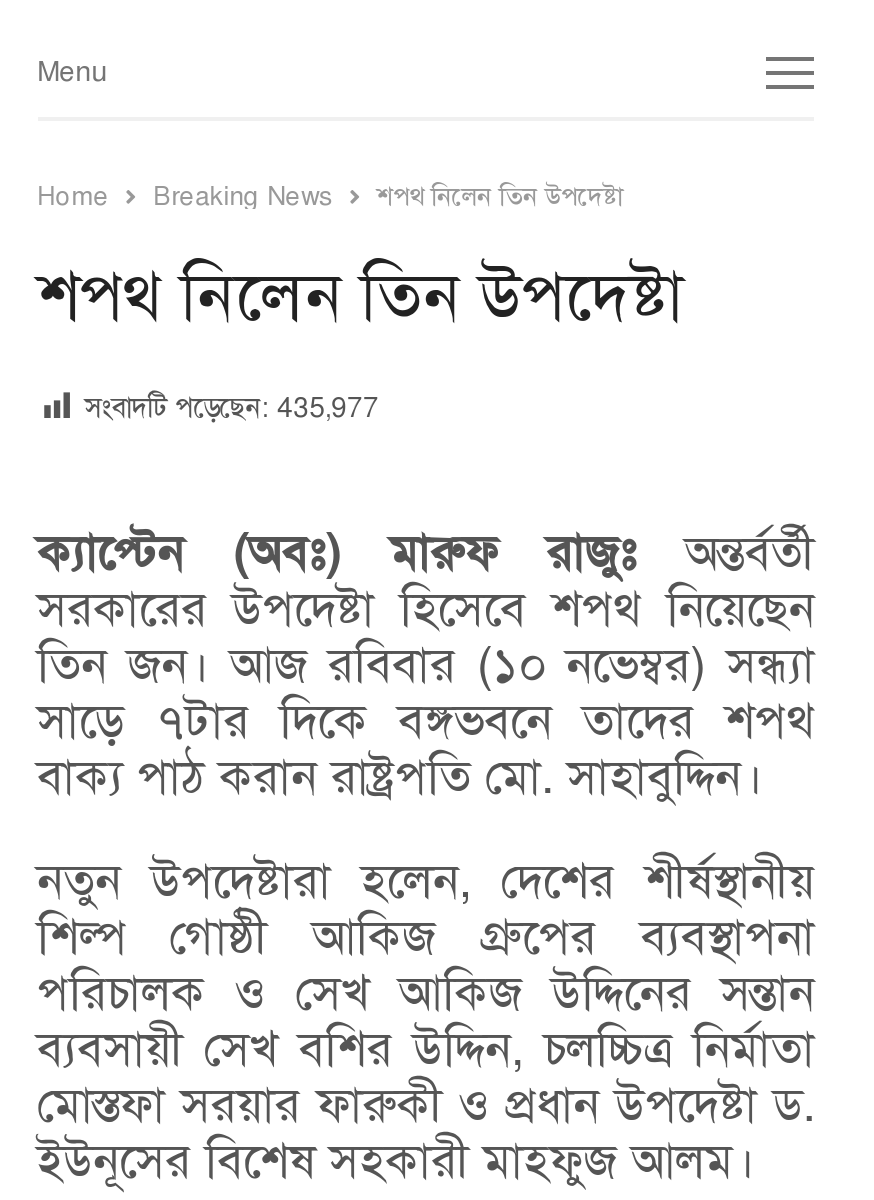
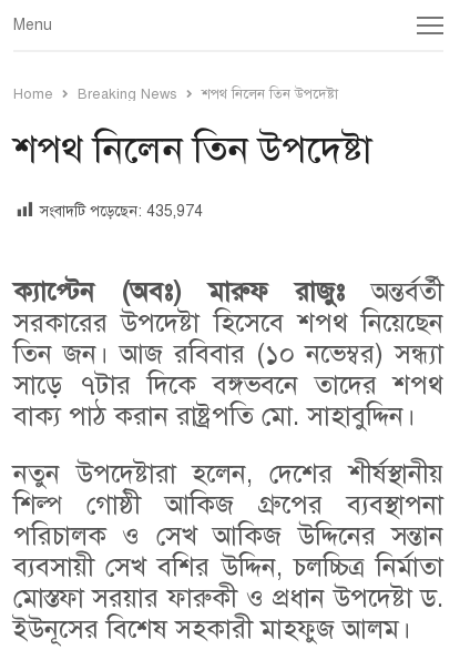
- সংবাদটি পড়েছেন: 435,977
+ সংবাদটি পড়েছেন: 435,974
